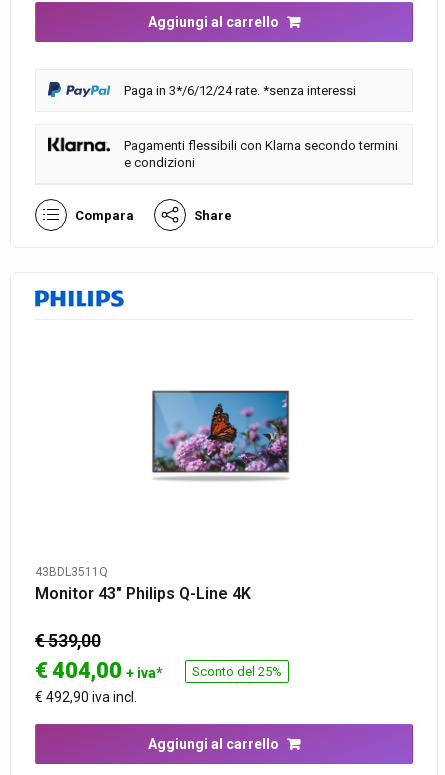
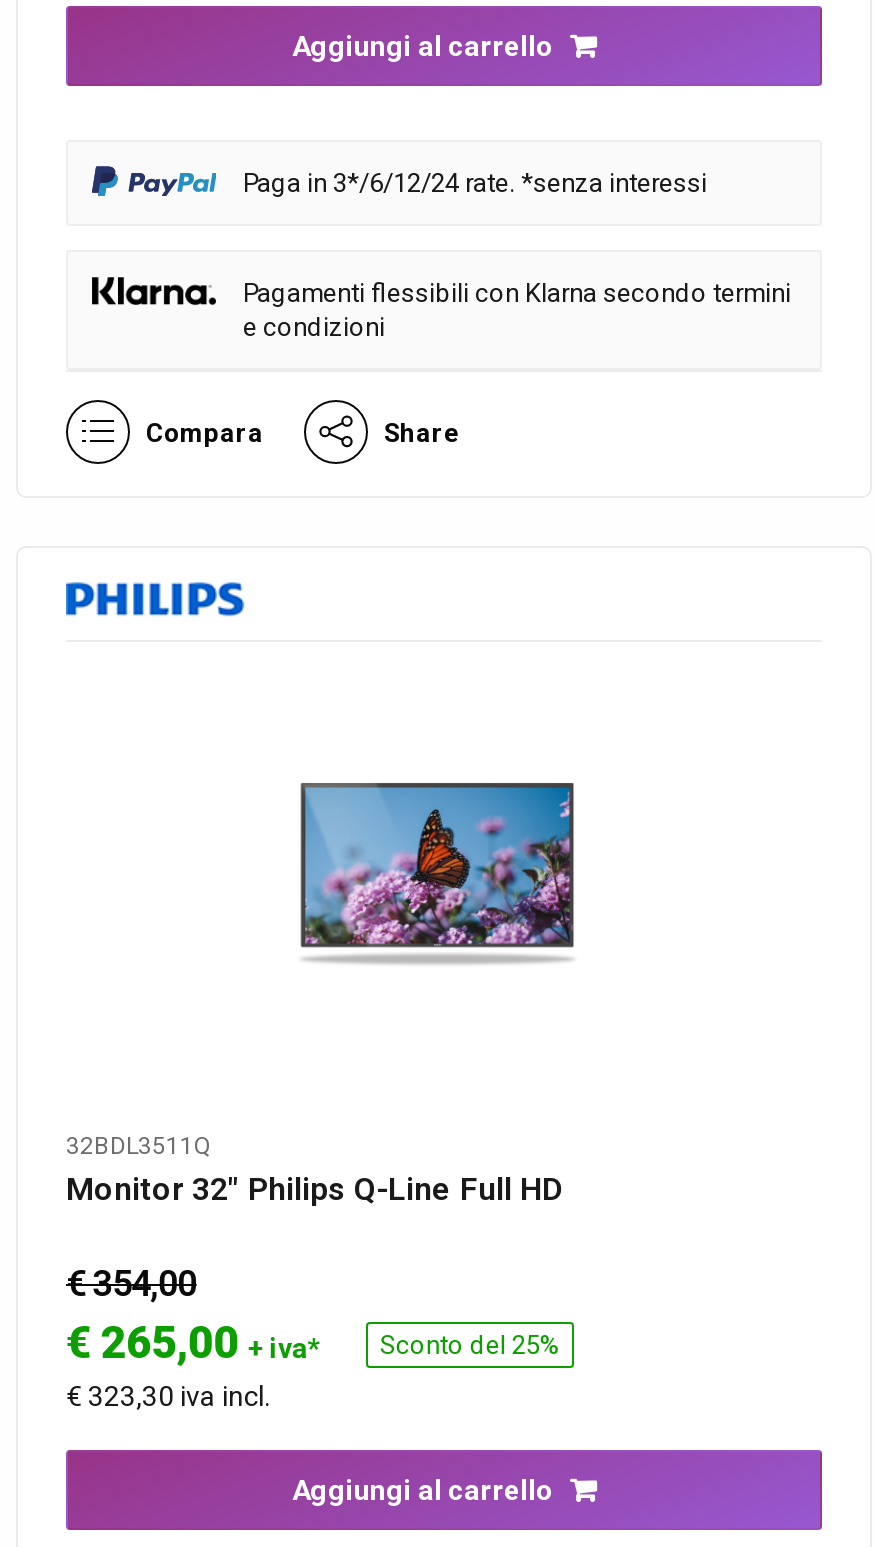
- 43BDL3511Q
- Monitor 43″ Philips Q-Line 4K
+ 32BDL3511Q
+ Monitor 32″ Philips Q-Line Full HD

- € 539,00
- €404,00 + iva*
+ € 354,00
+ €265,00 + iva*

- € 492,90 iva incl.
+ € 323,30 iva incl.
